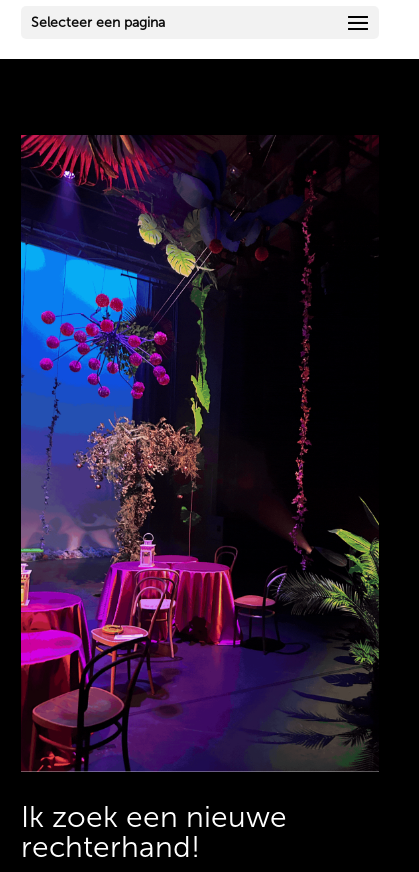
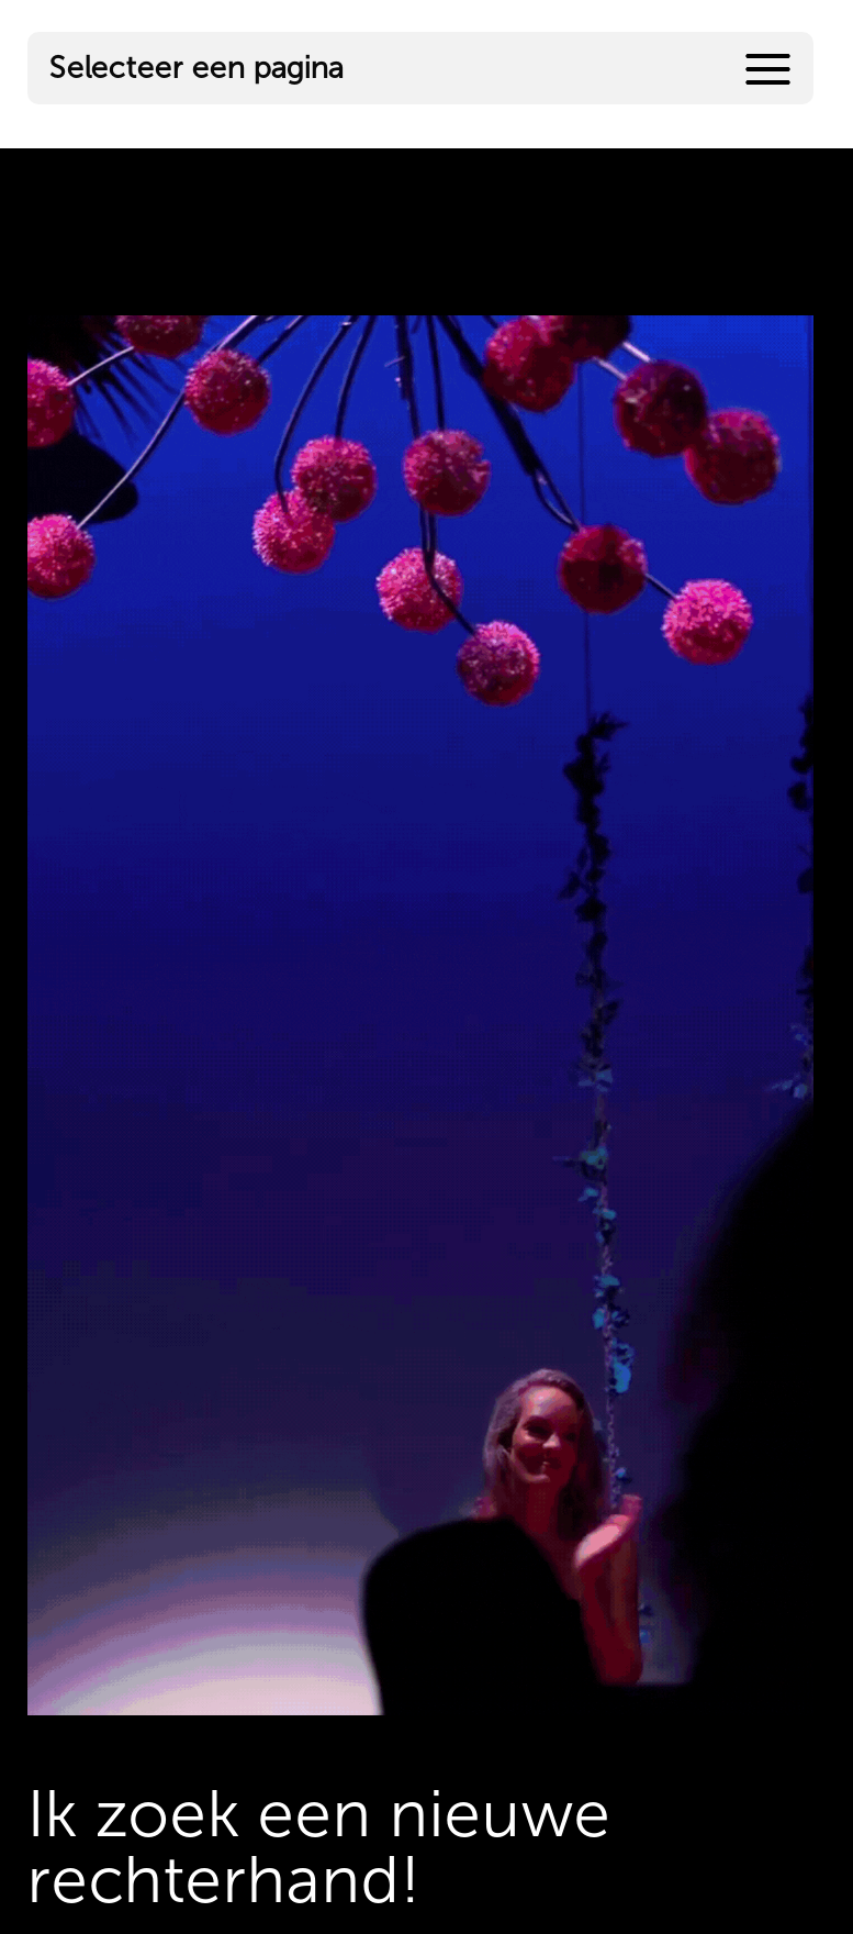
- [image]
+ [image]
